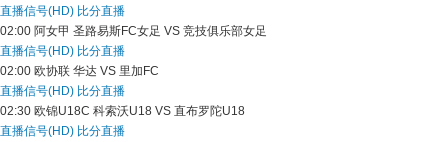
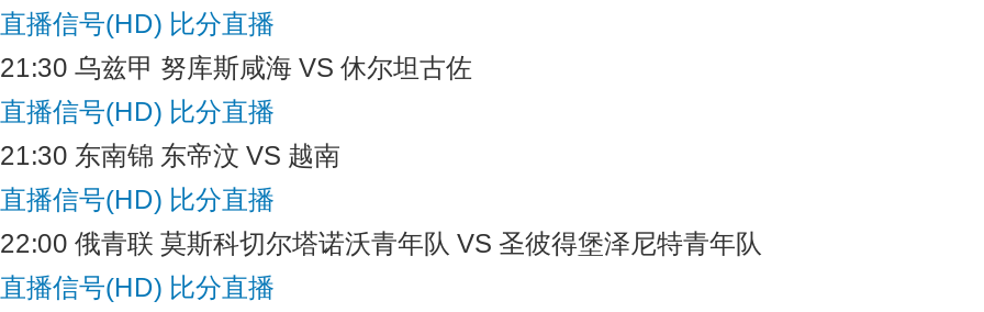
- 02:00 阿女甲圣路易斯FC女足 VS 竞技俱乐部女足
+ 21:30 乌兹甲努库斯咸海 VS 休尔坦古佐

- 02:00 欧协联华达 VS 里加FC
+ 21:30 东南锦东帝汶 VS 越南

- 02:30 欧锦U18C科索沃U18 VS 直布罗陀U18
+ 22:00 俄青联莫斯科切尔塔诺沃青年队 VS 圣彼得堡泽尼特青年队
